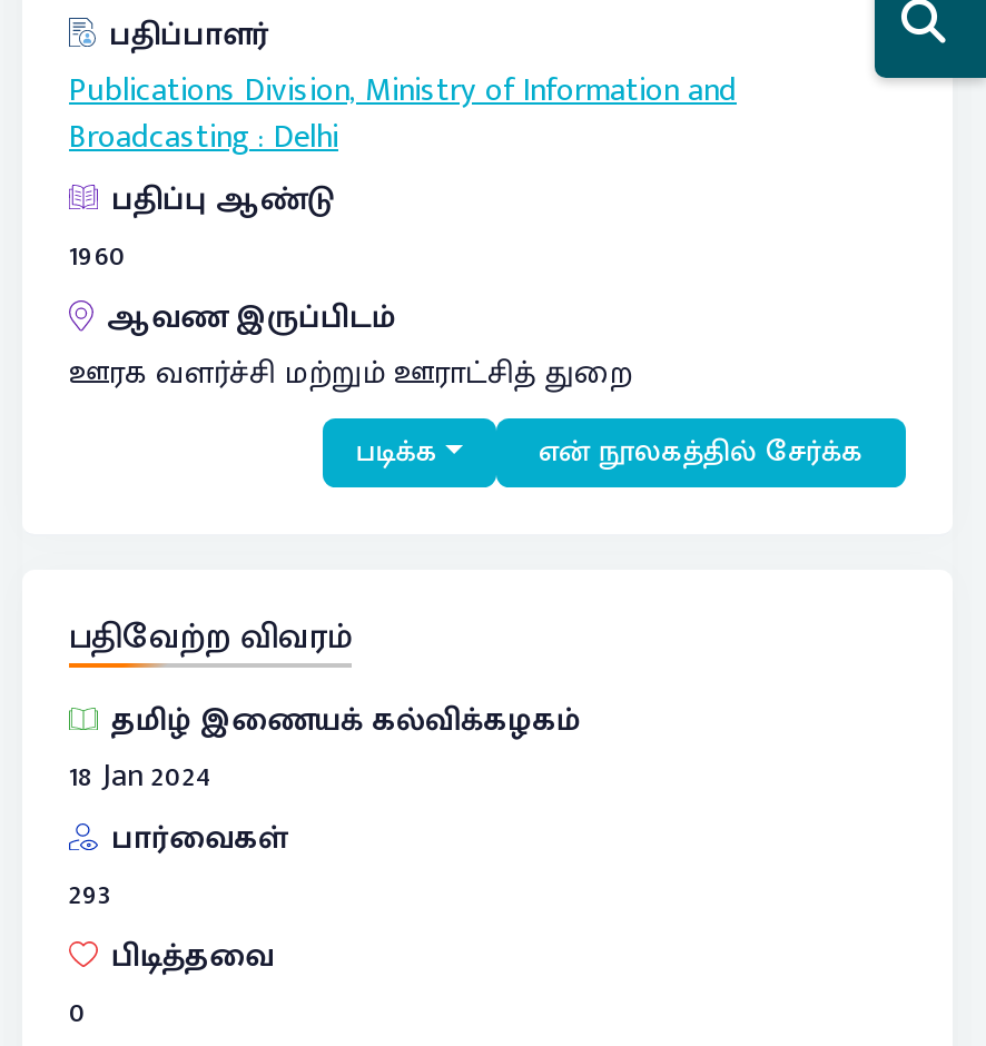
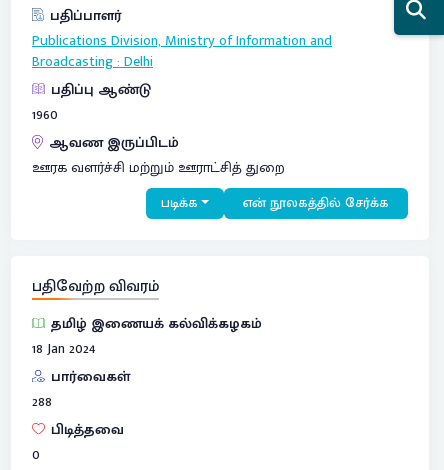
- 293
+ 288
